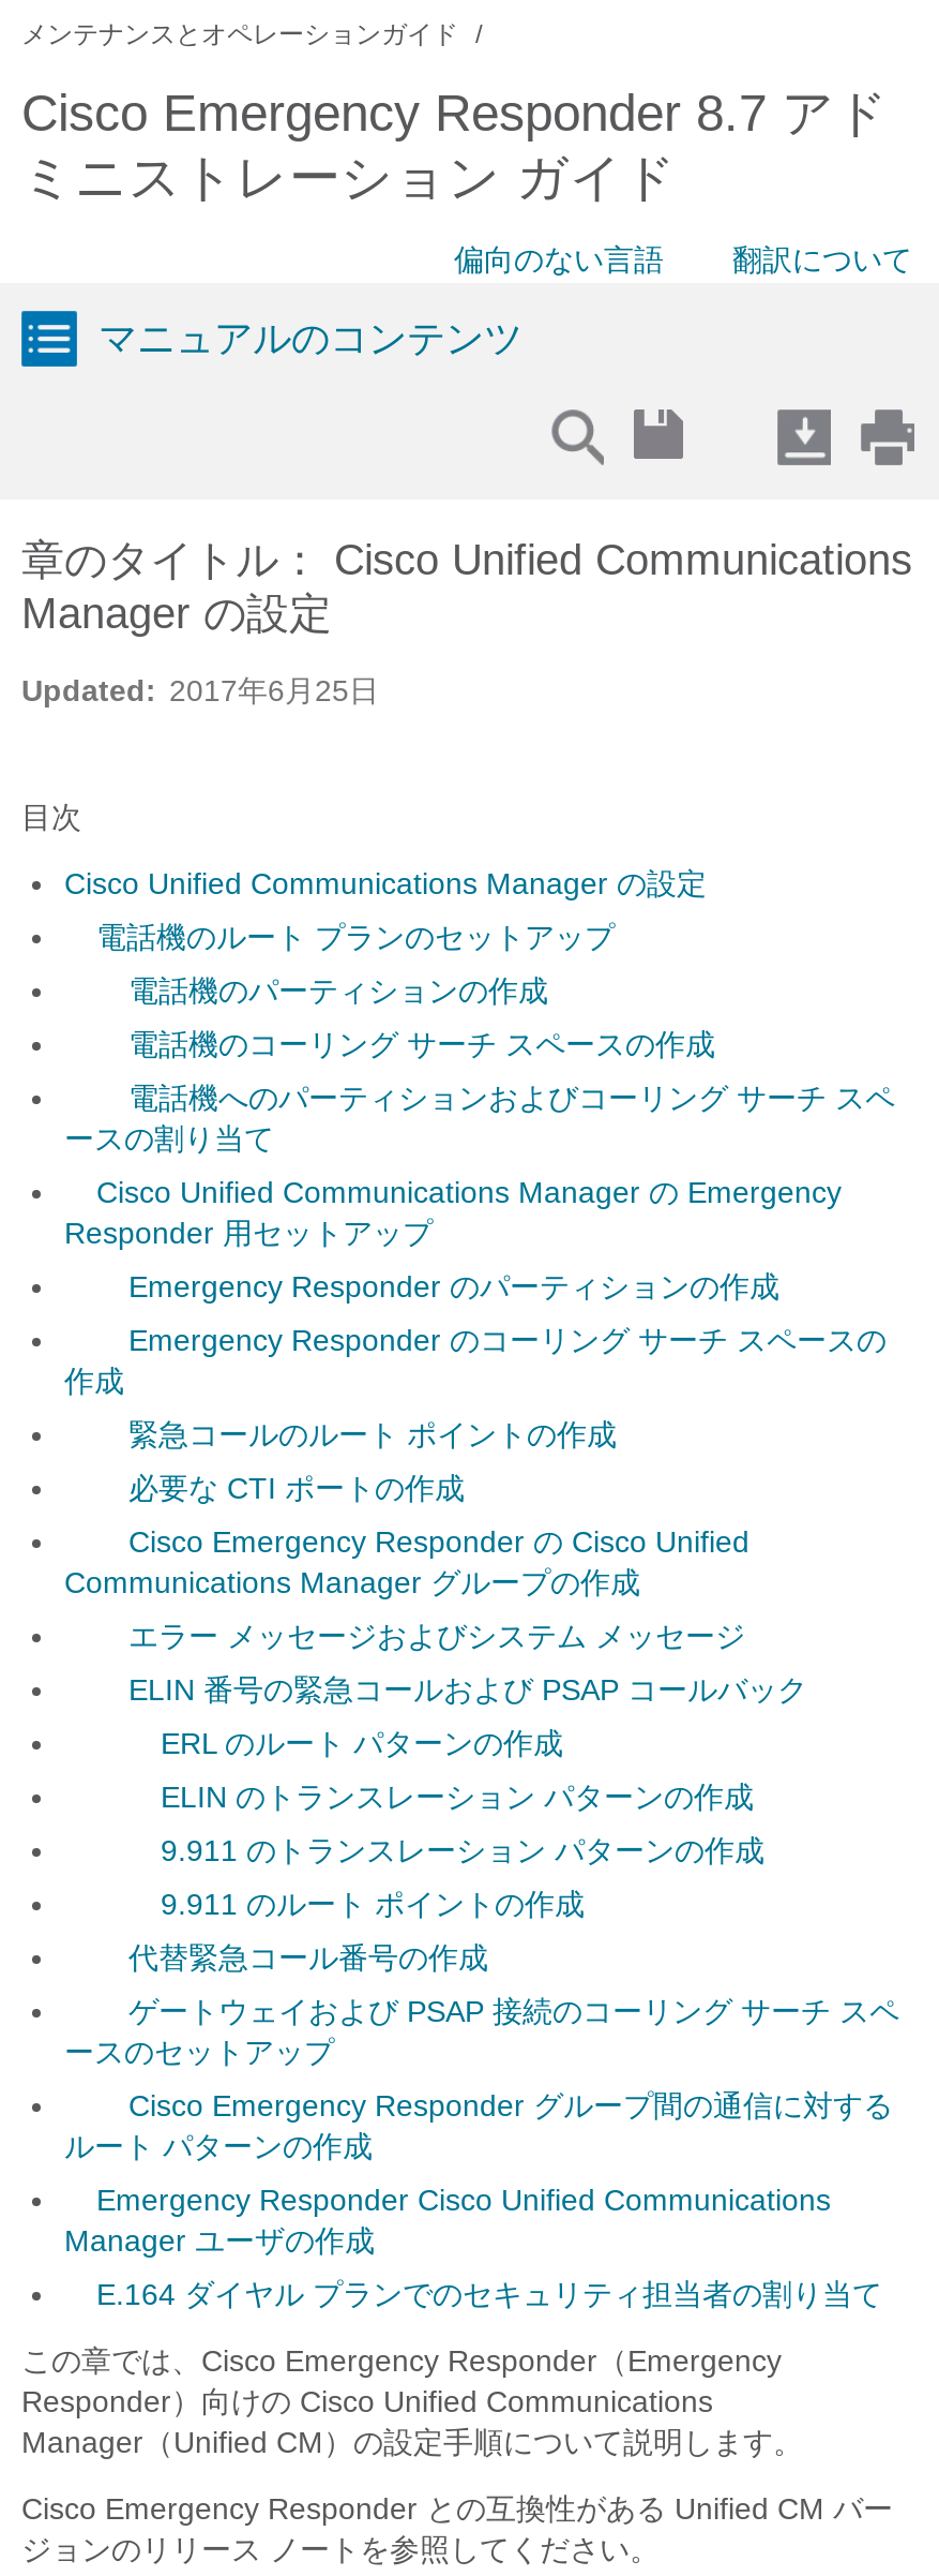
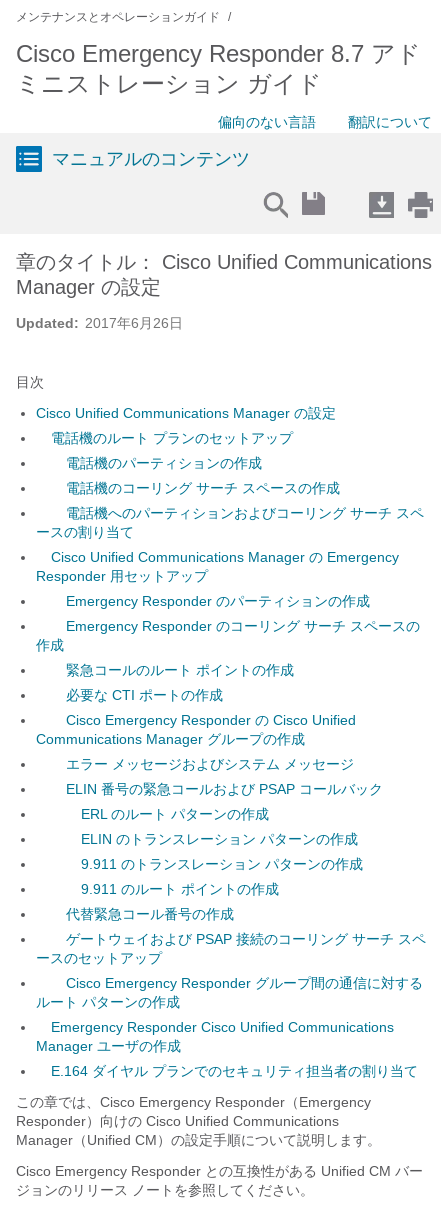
- Updated: 2017年6月25日
+ Updated: 2017年6月26日
